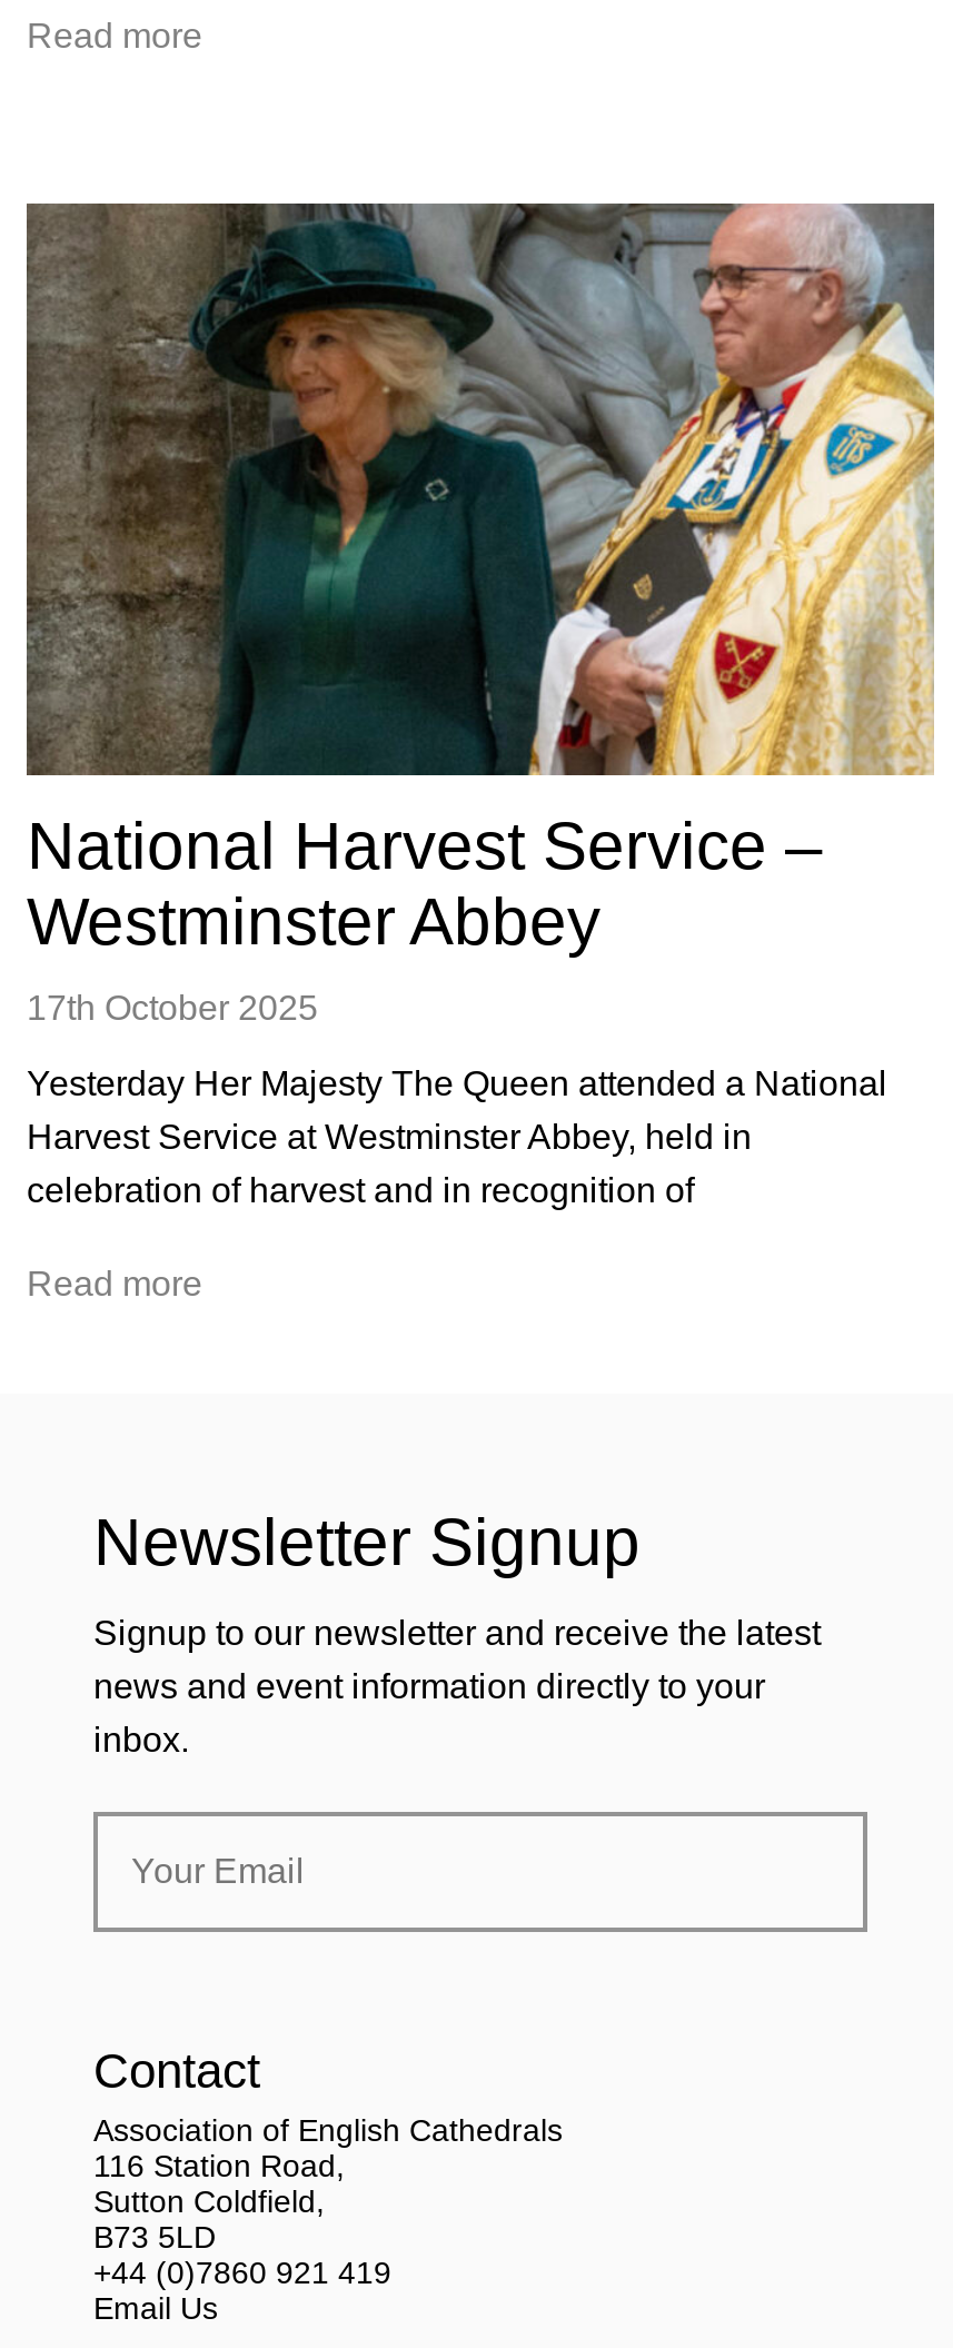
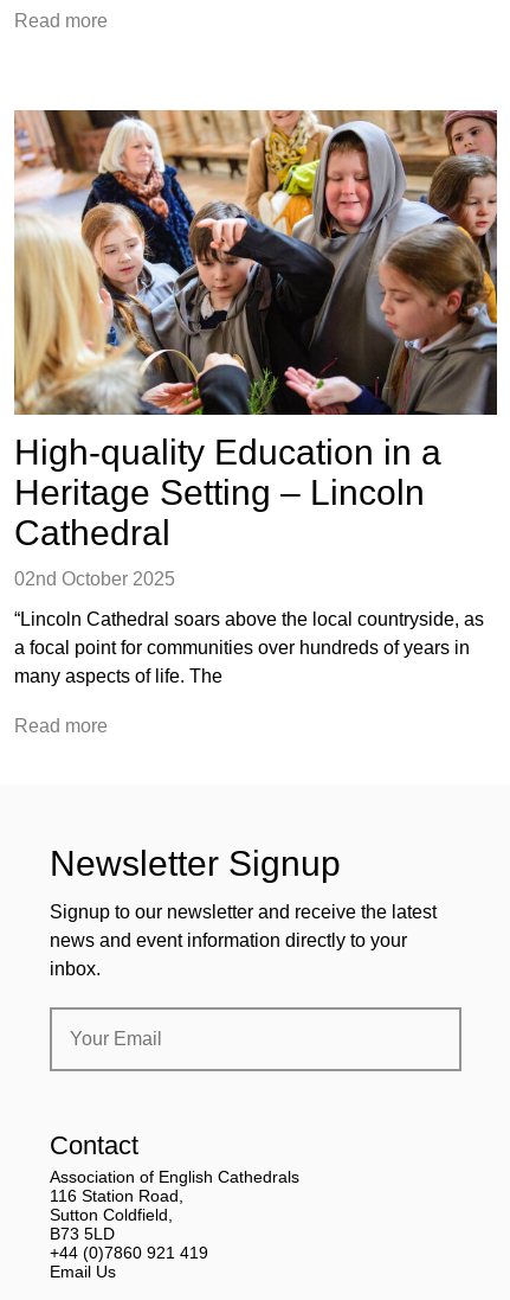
- [image]
- National Harvest Service –
- Westminster Abbey
- 17th October 2025
+ [image]
+ High-quality Education in a
+ Heritage Setting – Lincoln
+ Cathedral
+ 02nd October 2025

- Yesterday Her Majesty The Queen attended a National
- Harvest Service at Westminster Abbey, held in
- celebration of harvest and in recognition of
+ “Lincoln Cathedral soars above the local countryside, as
+ a focal point for communities over hundreds of years in
+ many aspects of life. The
